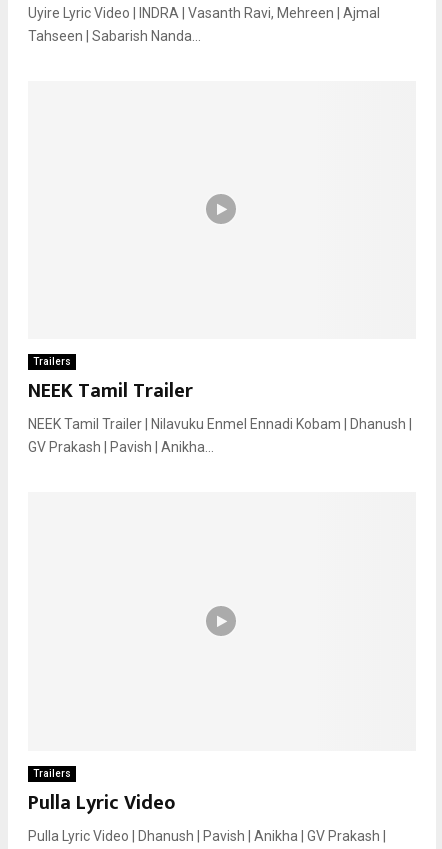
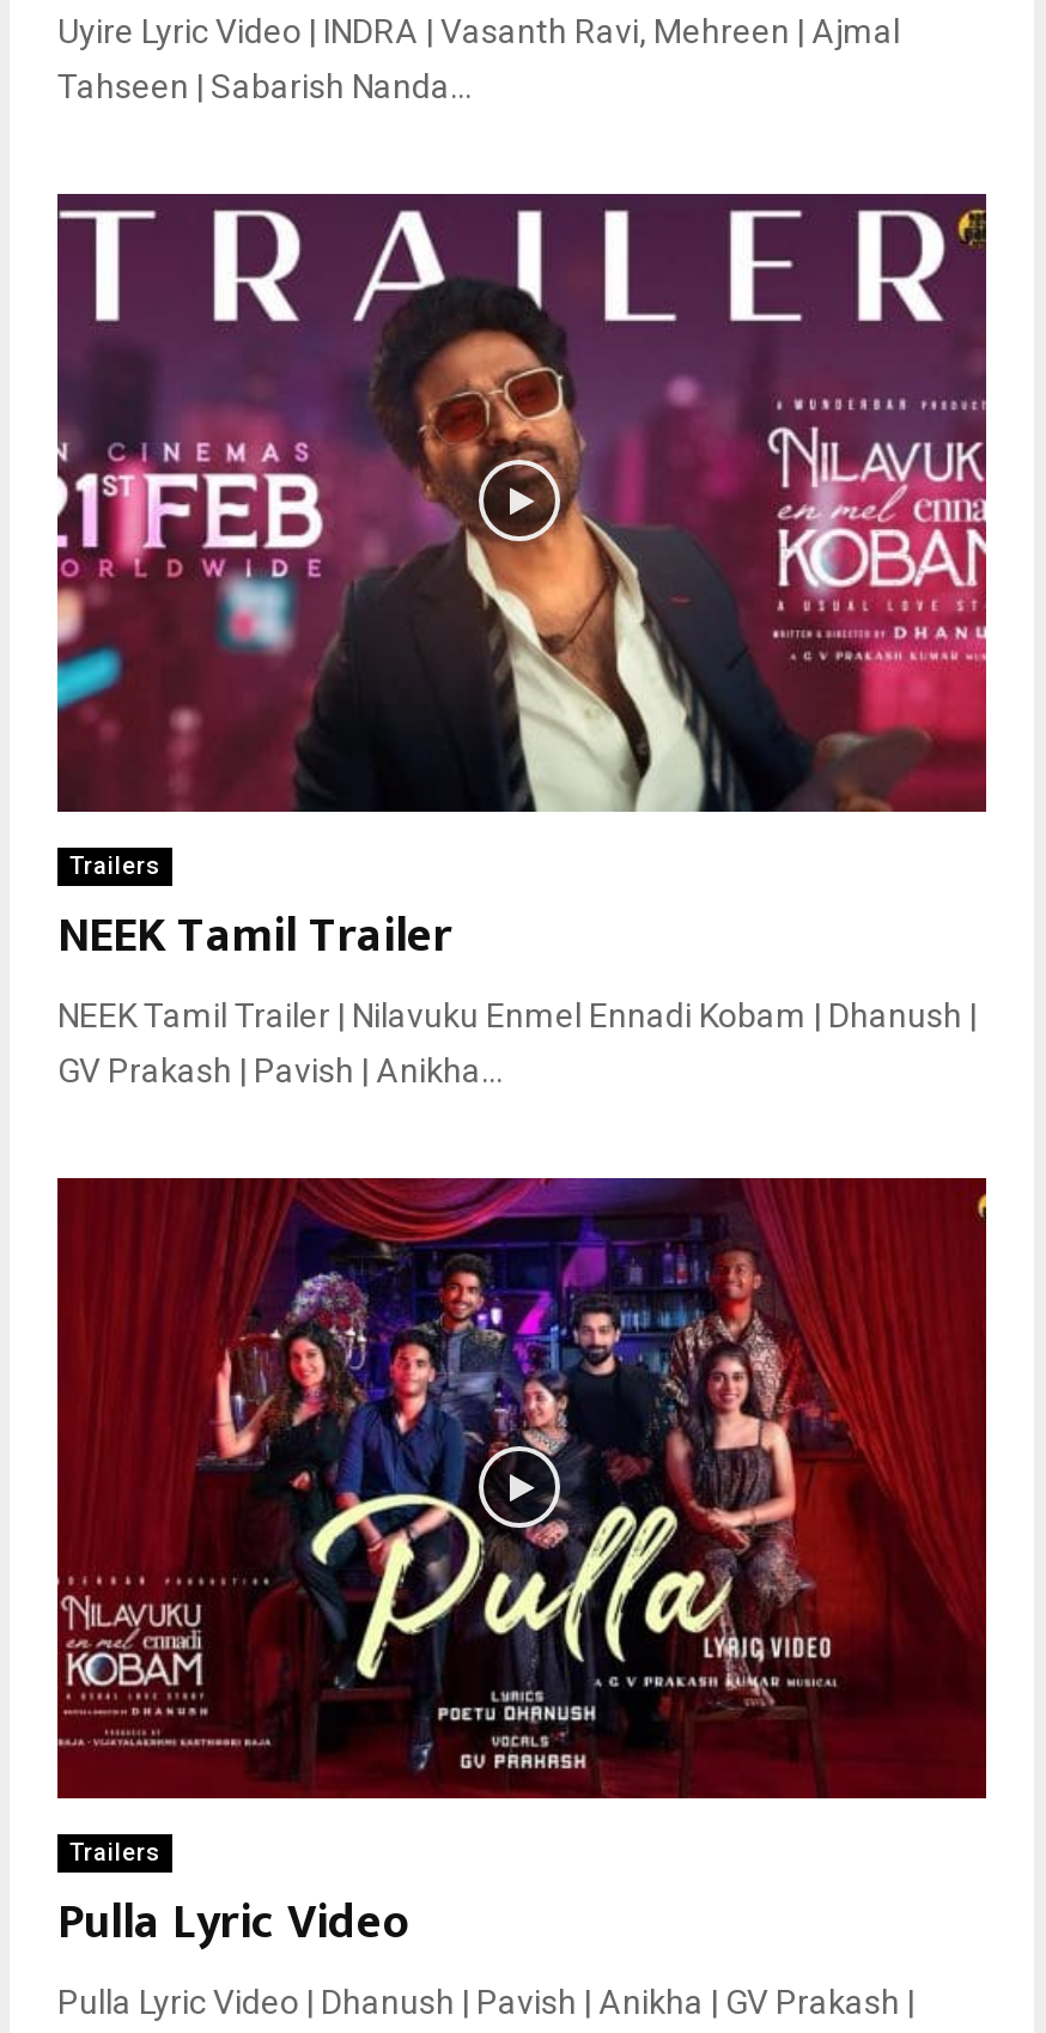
+ [image]

+ [image]
